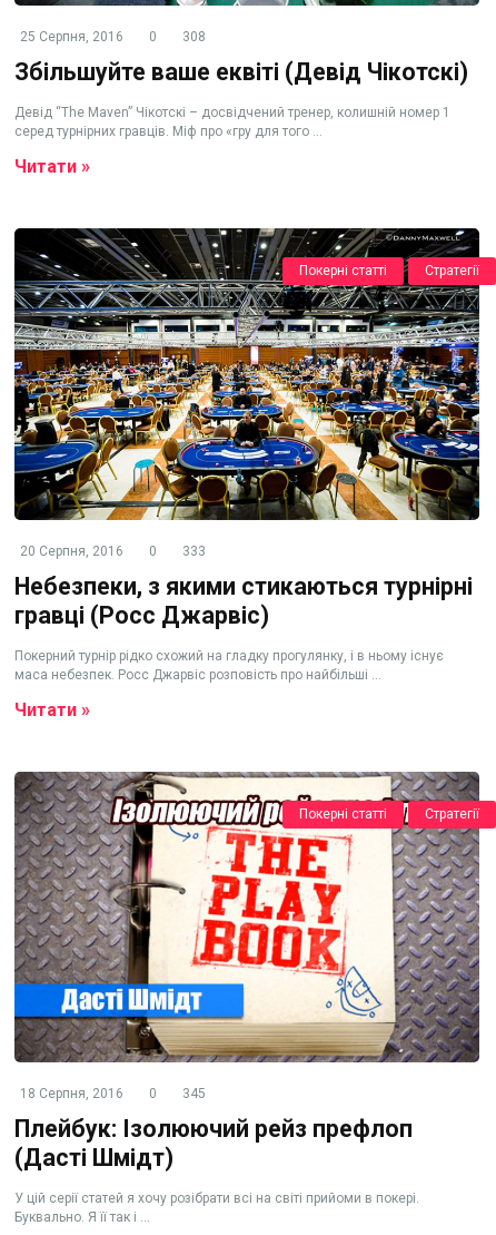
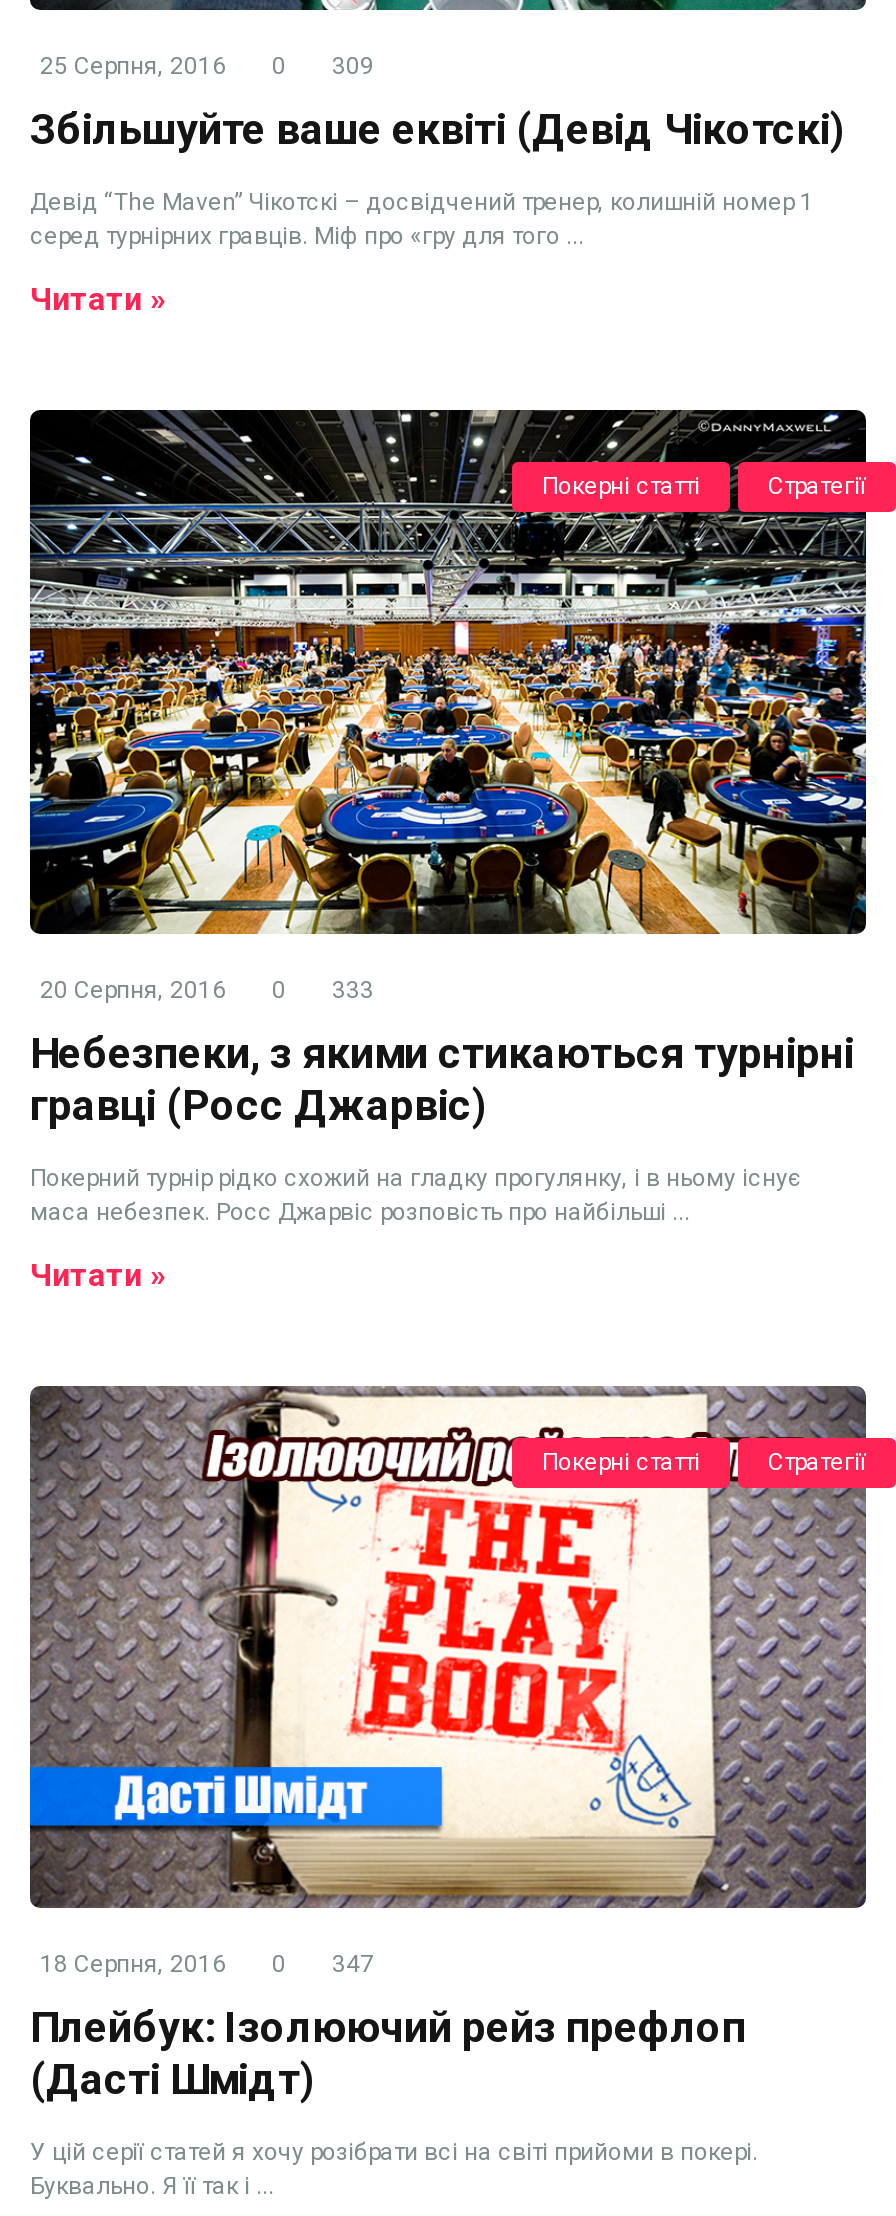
- 25 Серпня, 2016 0 308
+ 25 Серпня, 2016 0 309

- 18 Серпня, 2016 0 345
+ 18 Серпня, 2016 0 347
